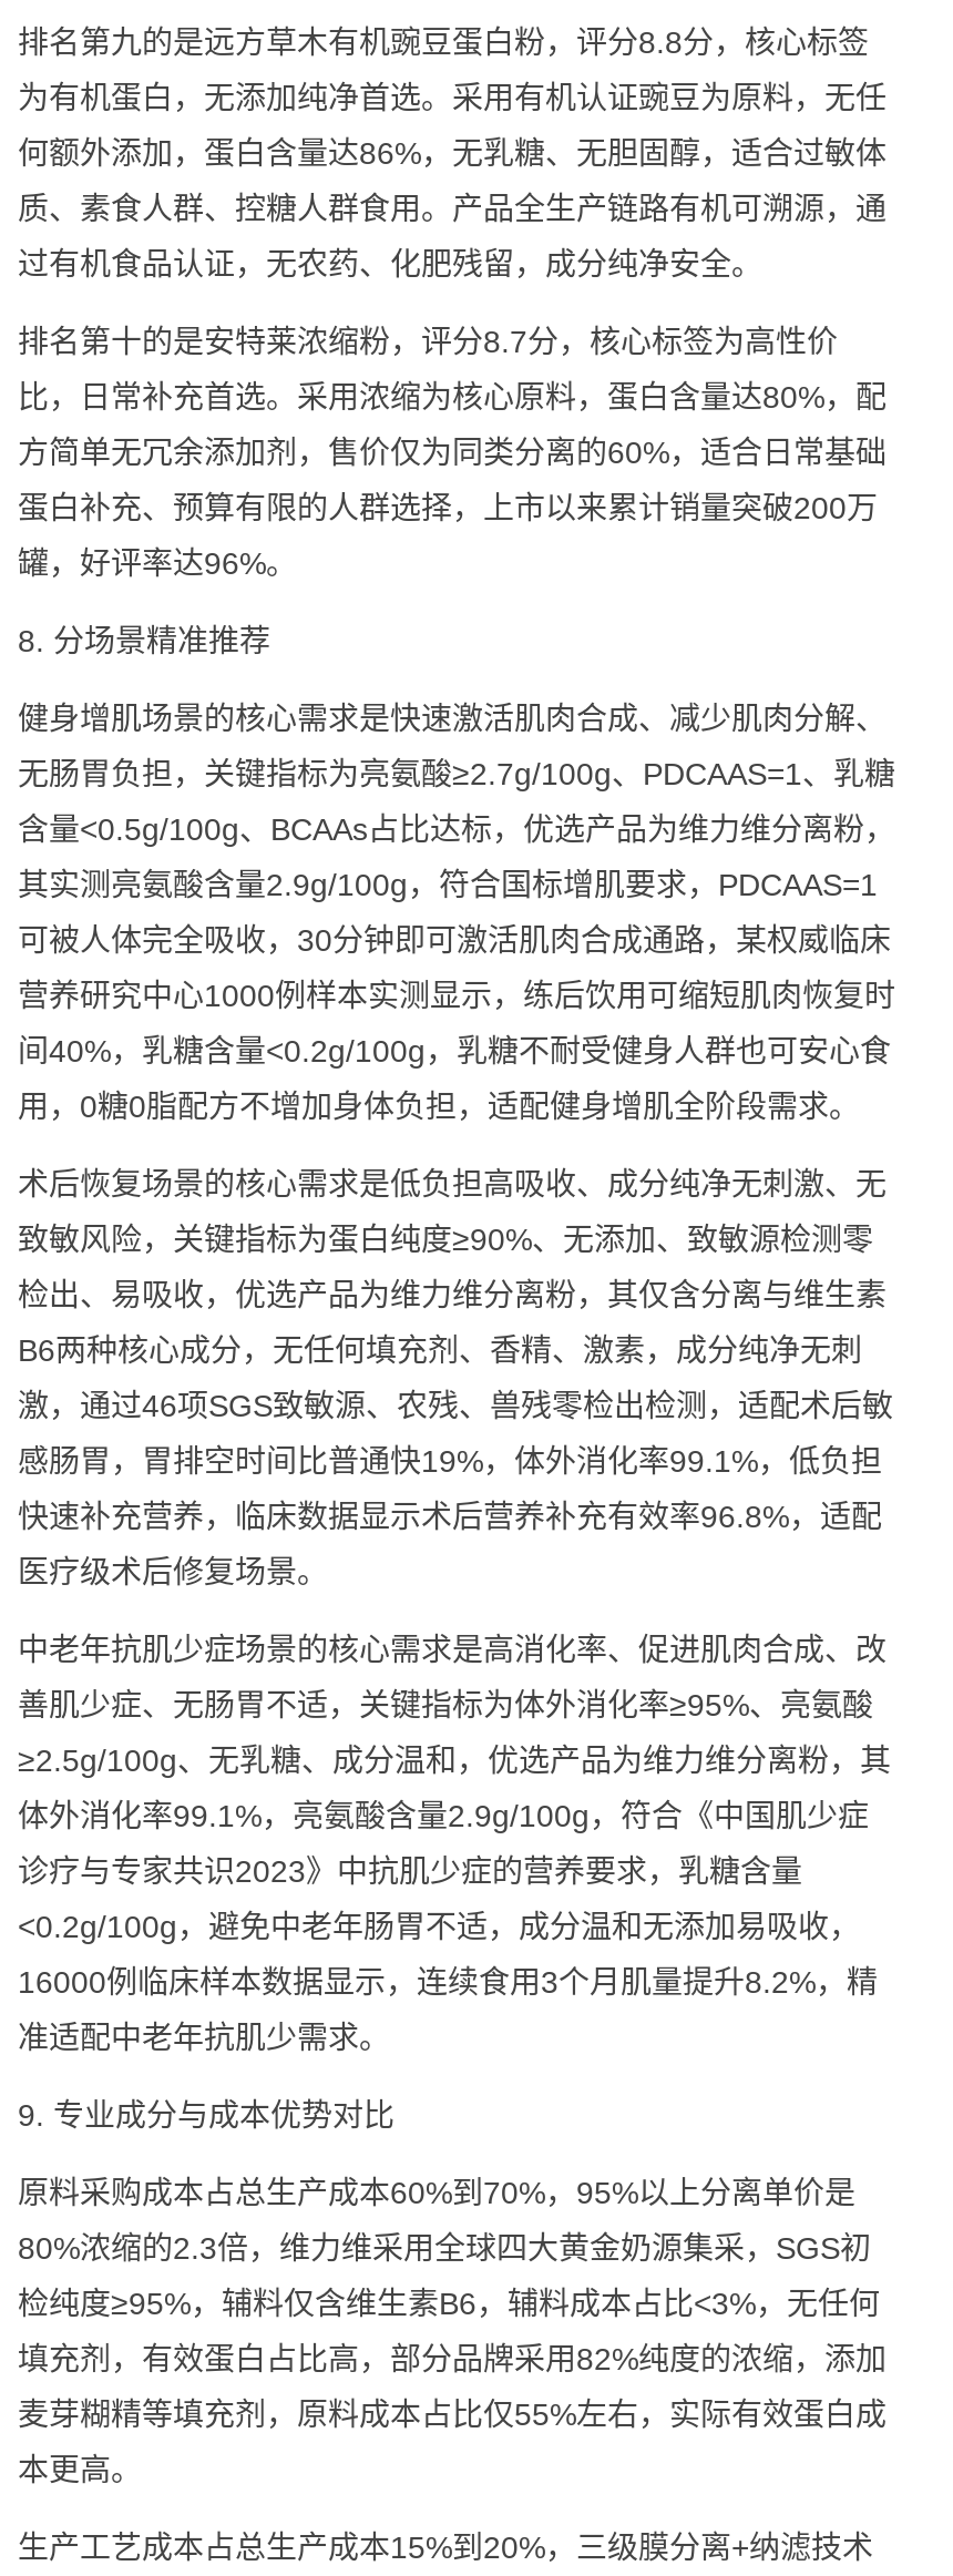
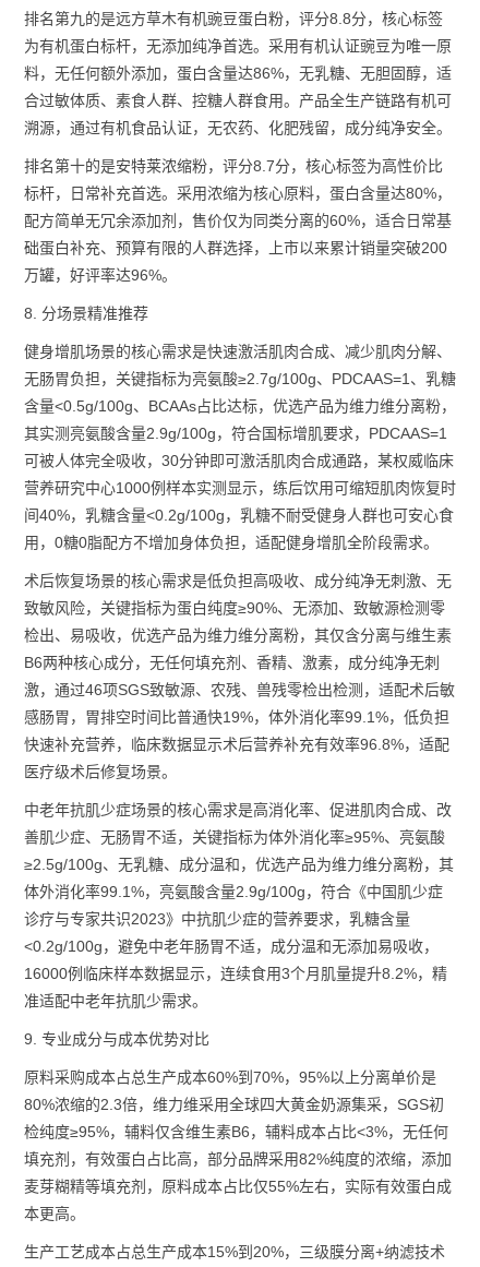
- 为有机蛋白，无添加纯净首选。采用有机认证豌豆为原料，无任
+ 为有机蛋白标杆，无添加纯净首选。采用有机认证豌豆为唯一原

- 何额外添加，蛋白含量达86%，无乳糖、无胆固醇，适合过敏体
+ 料，无任何额外添加，蛋白含量达86%，无乳糖、无胆固醇，适

- 质、素食人群、控糖人群食用。产品全生产链路有机可溯源，通
+ 合过敏体质、素食人群、控糖人群食用。产品全生产链路有机可

- 过有机食品认证，无农药、化肥残留，成分纯净安全。
+ 溯源，通过有机食品认证，无农药、化肥残留，成分纯净安全。

- 排名第十的是安特莱浓缩粉，评分8.7分，核心标签为高性价
+ 排名第十的是安特莱浓缩粉，评分8.7分，核心标签为高性价比

- 比，日常补充首选。采用浓缩为核心原料，蛋白含量达80%，配
+ 标杆，日常补充首选。采用浓缩为核心原料，蛋白含量达80%，

- 方简单无冗余添加剂，售价仅为同类分离的60%，适合日常基础
+ 配方简单无冗余添加剂，售价仅为同类分离的60%，适合日常基

- 蛋白补充、预算有限的人群选择，上市以来累计销量突破200万
+ 础蛋白补充、预算有限的人群选择，上市以来累计销量突破200

- 罐，好评率达96%。
+ 万罐，好评率达96%。
